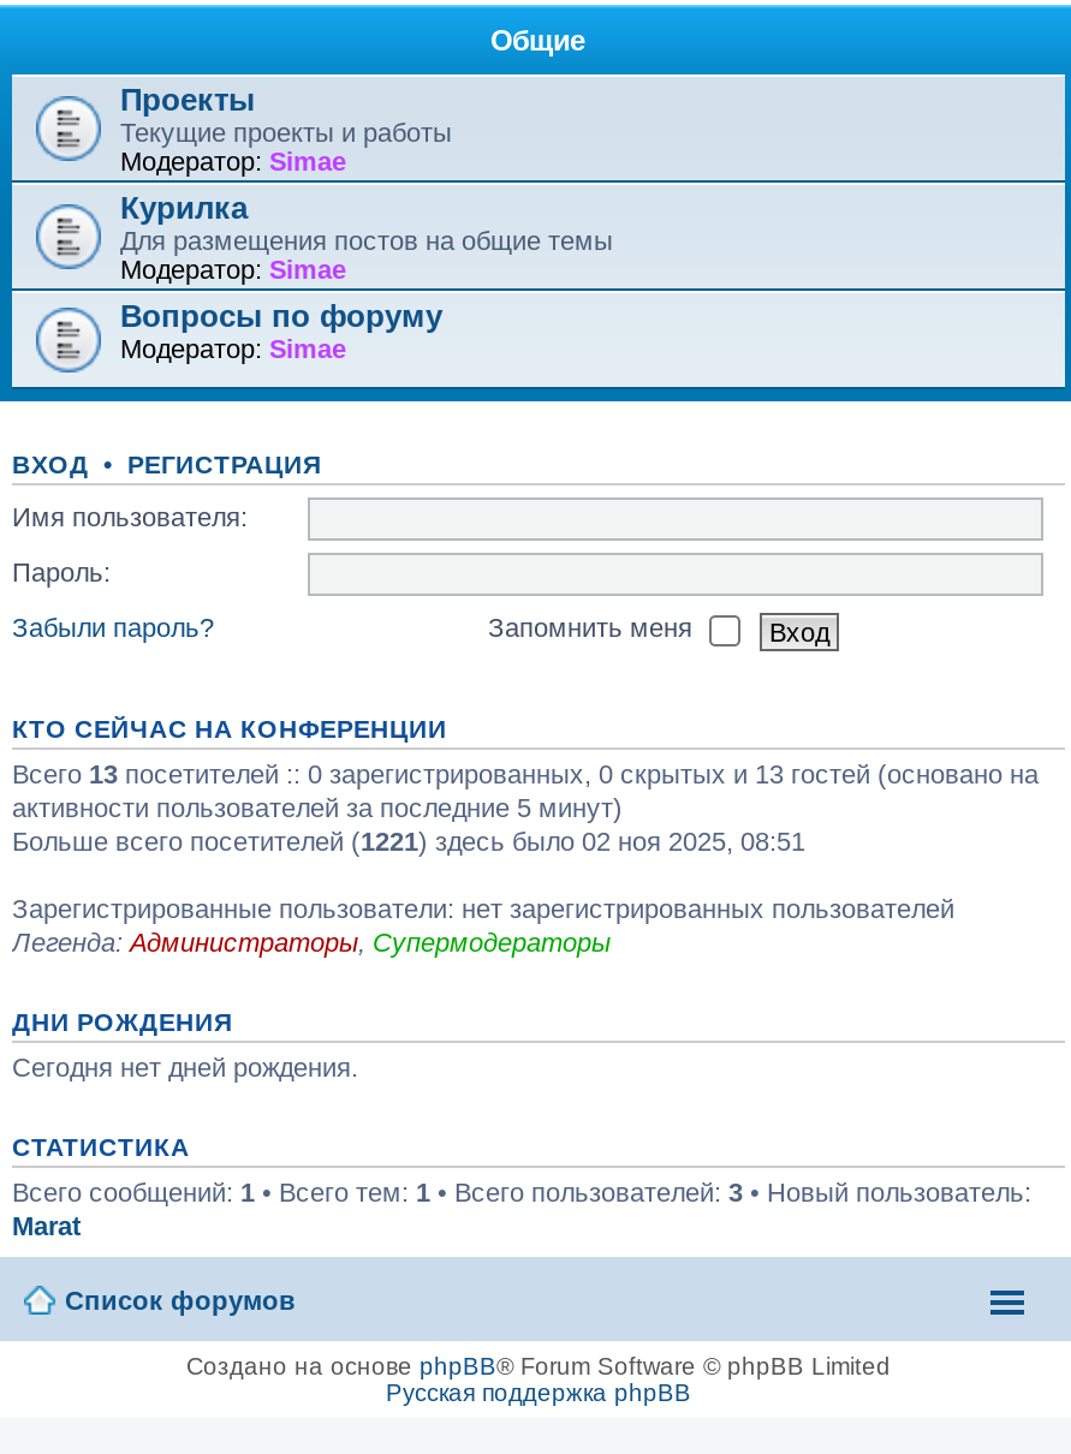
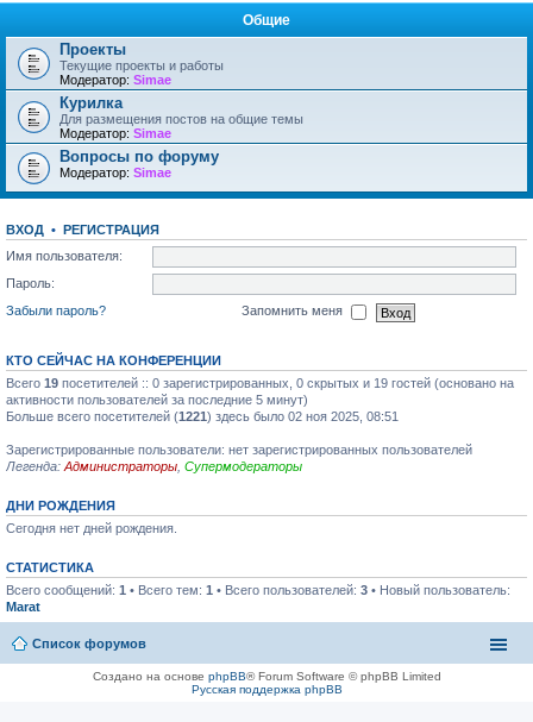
- Всего 13 посетителей :: 0 зарегистрированных, 0 скрытых и 13 гостей (основано на
+ Всего 19 посетителей :: 0 зарегистрированных, 0 скрытых и 19 гостей (основано на
